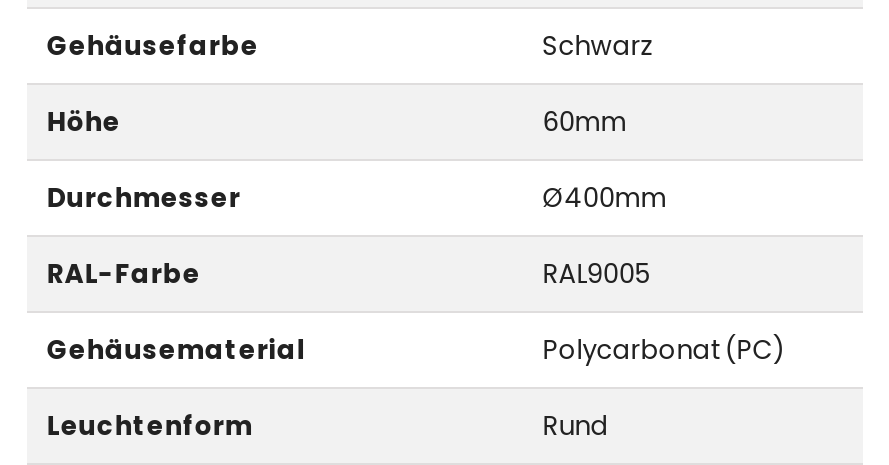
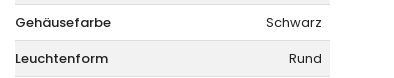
- Höhe
- 60mm
- Durchmesser
- Ø400mm
- RAL-Farbe
- RAL9005
- Gehäusematerial
- Polycarbonat (PC)
